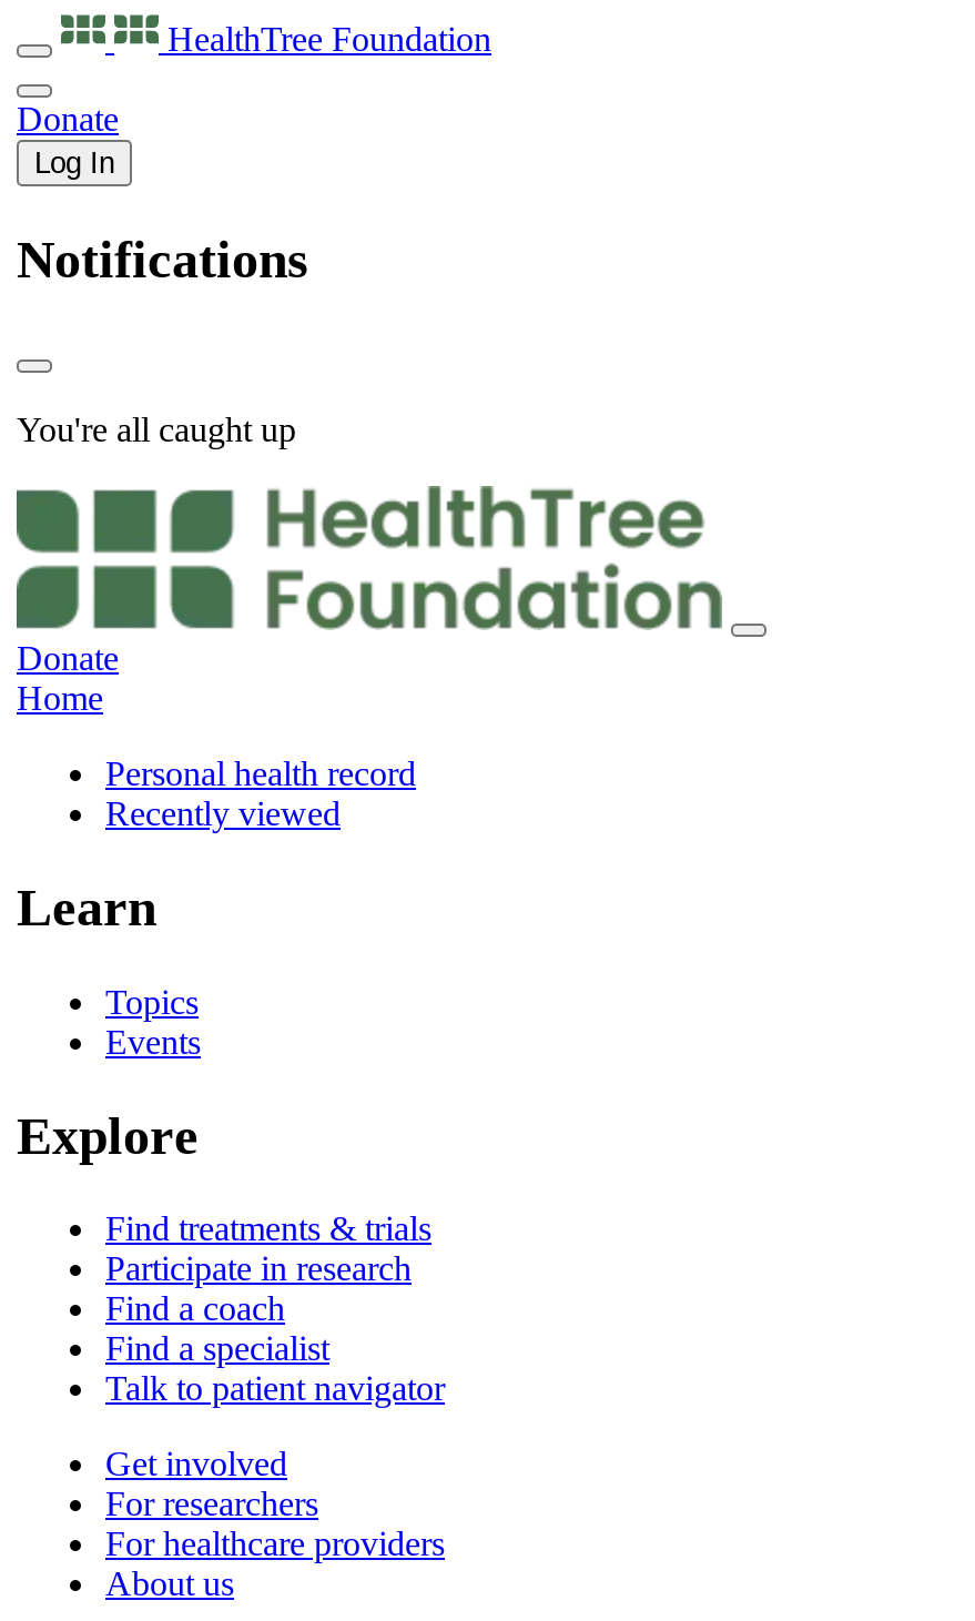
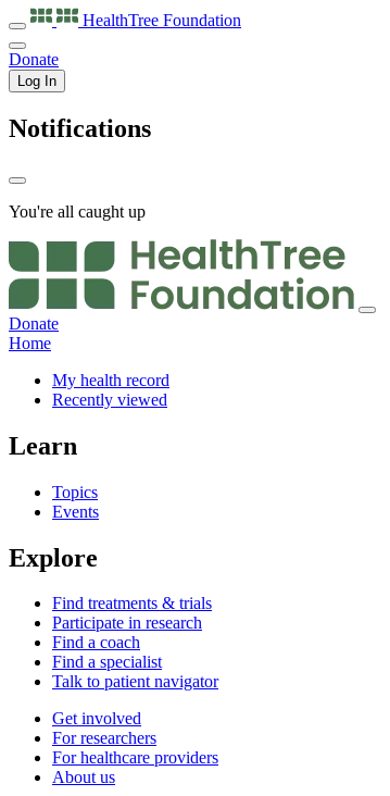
- Personal health record
+ My health record
